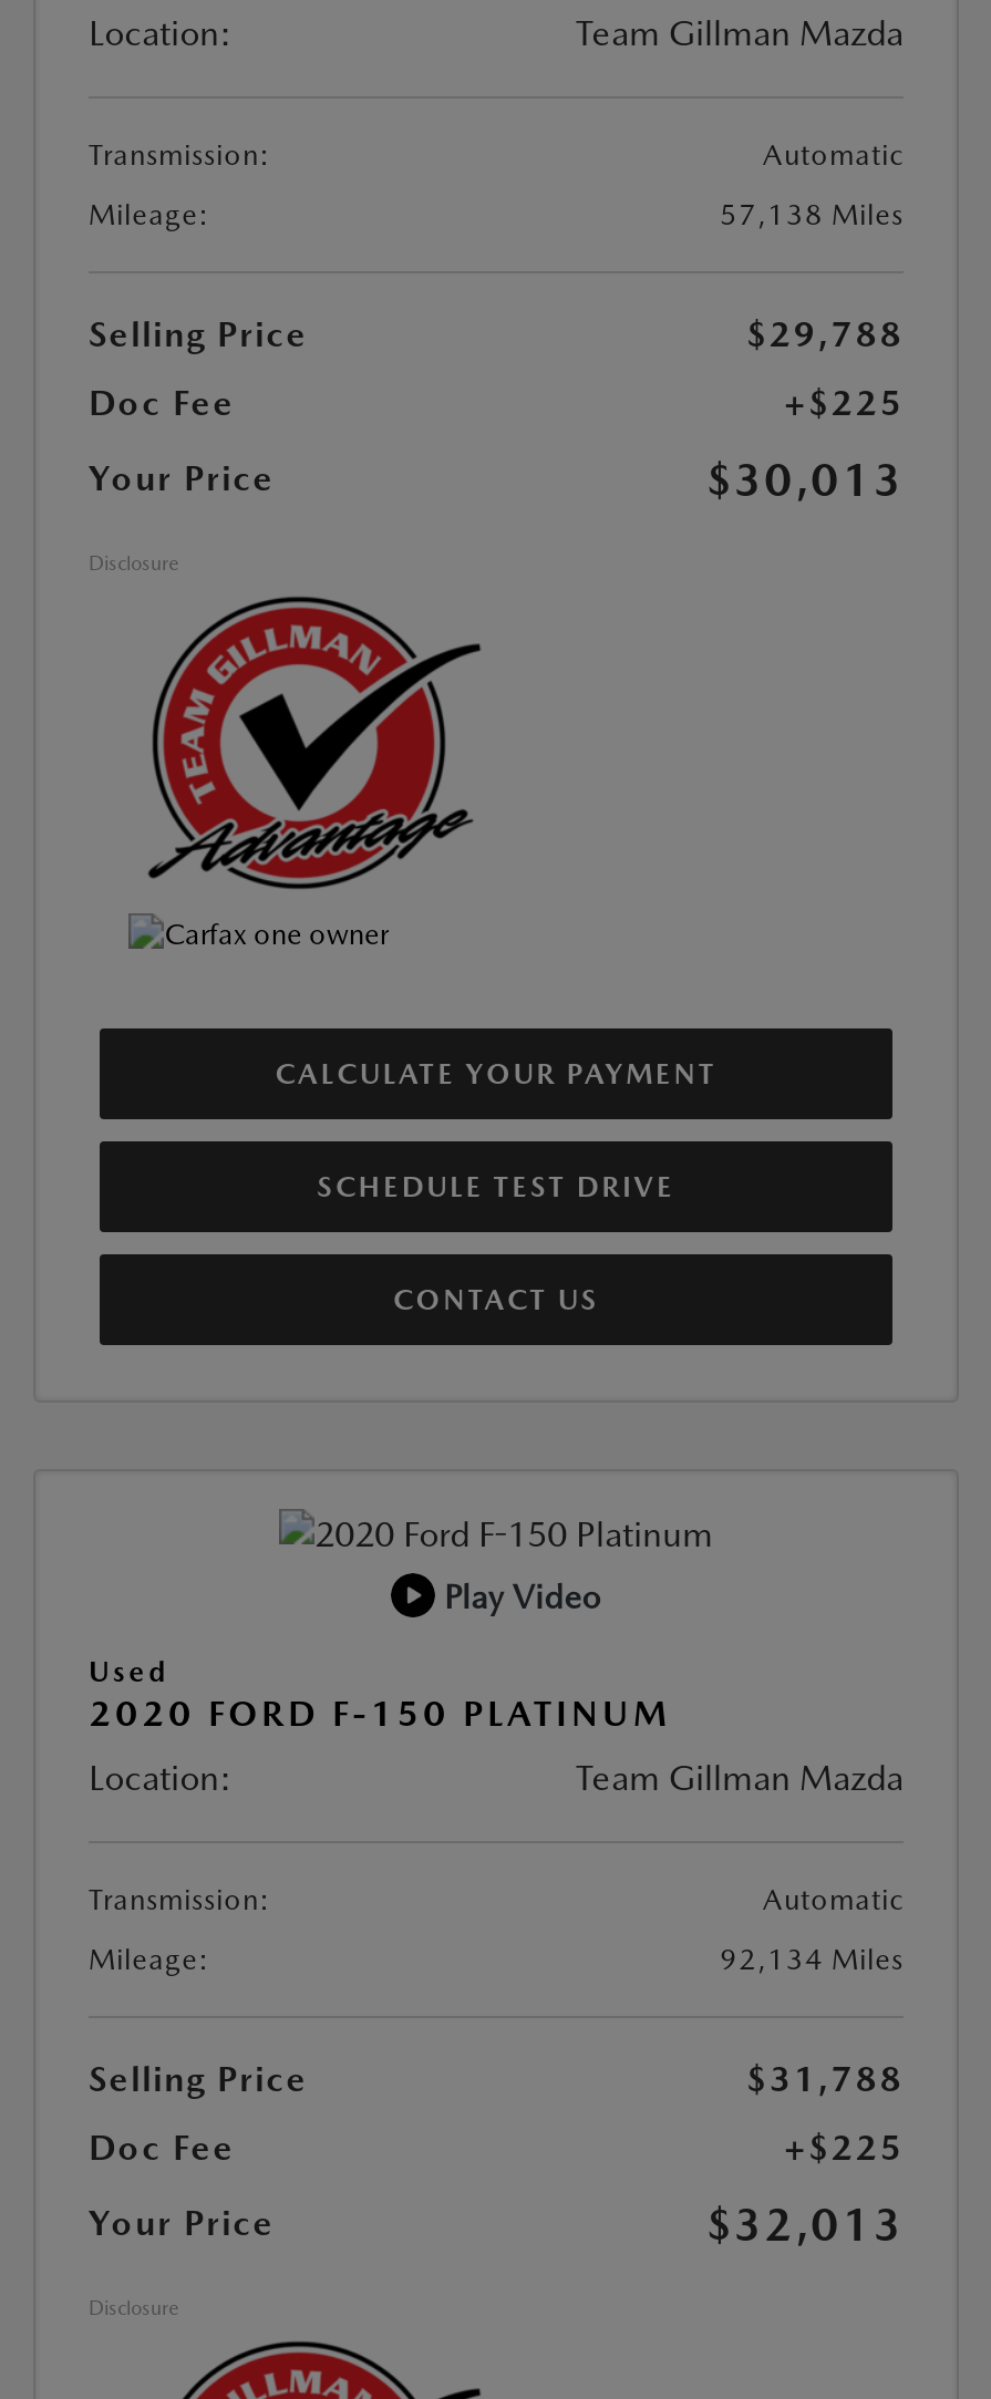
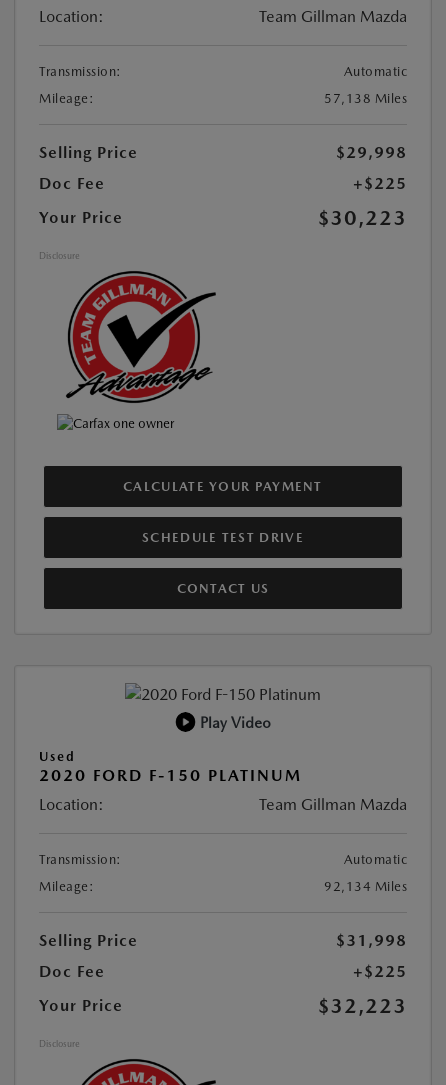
- $29,788
+ $29,998

- $30,013
+ $30,223

- $31,788
+ $31,998

- $32,013
+ $32,223
